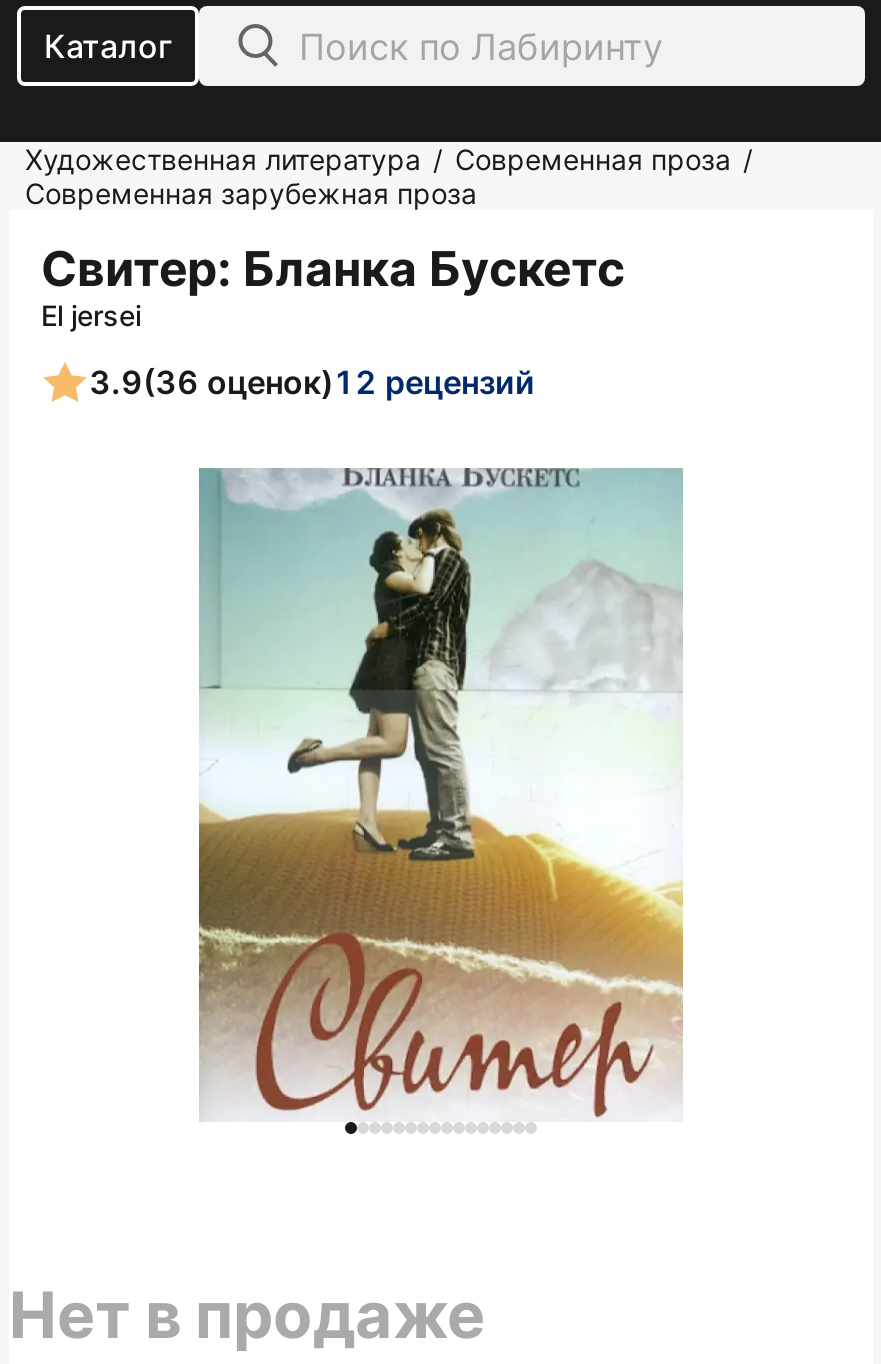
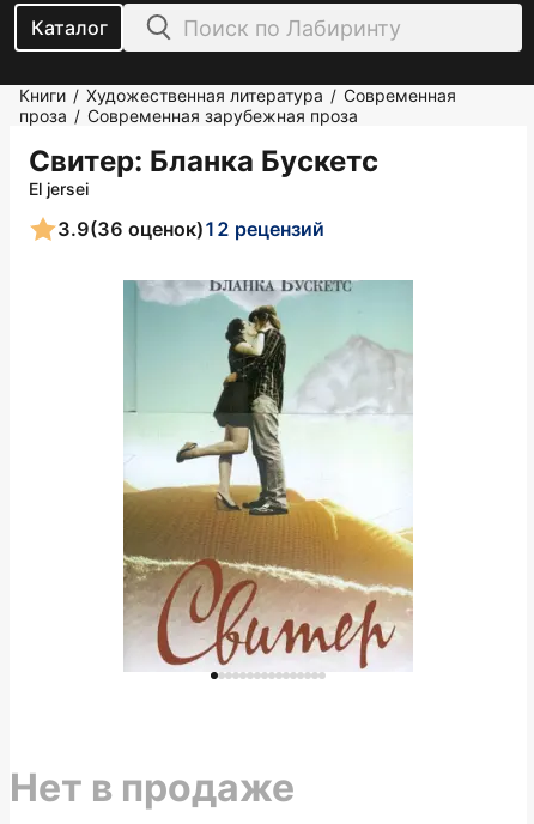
- Художественная литература / Современная проза /
- Современная зарубежная проза
+ Книги / Художественная литература / Современная
+ проза / Современная зарубежная проза
